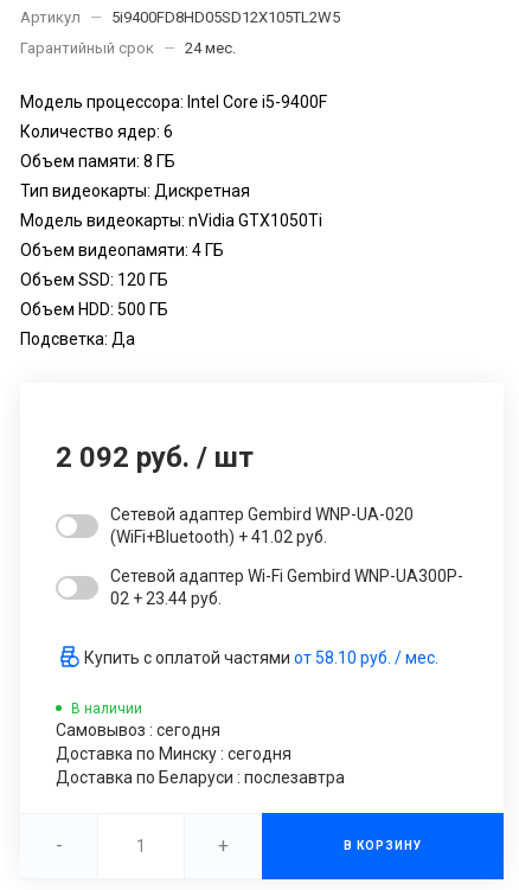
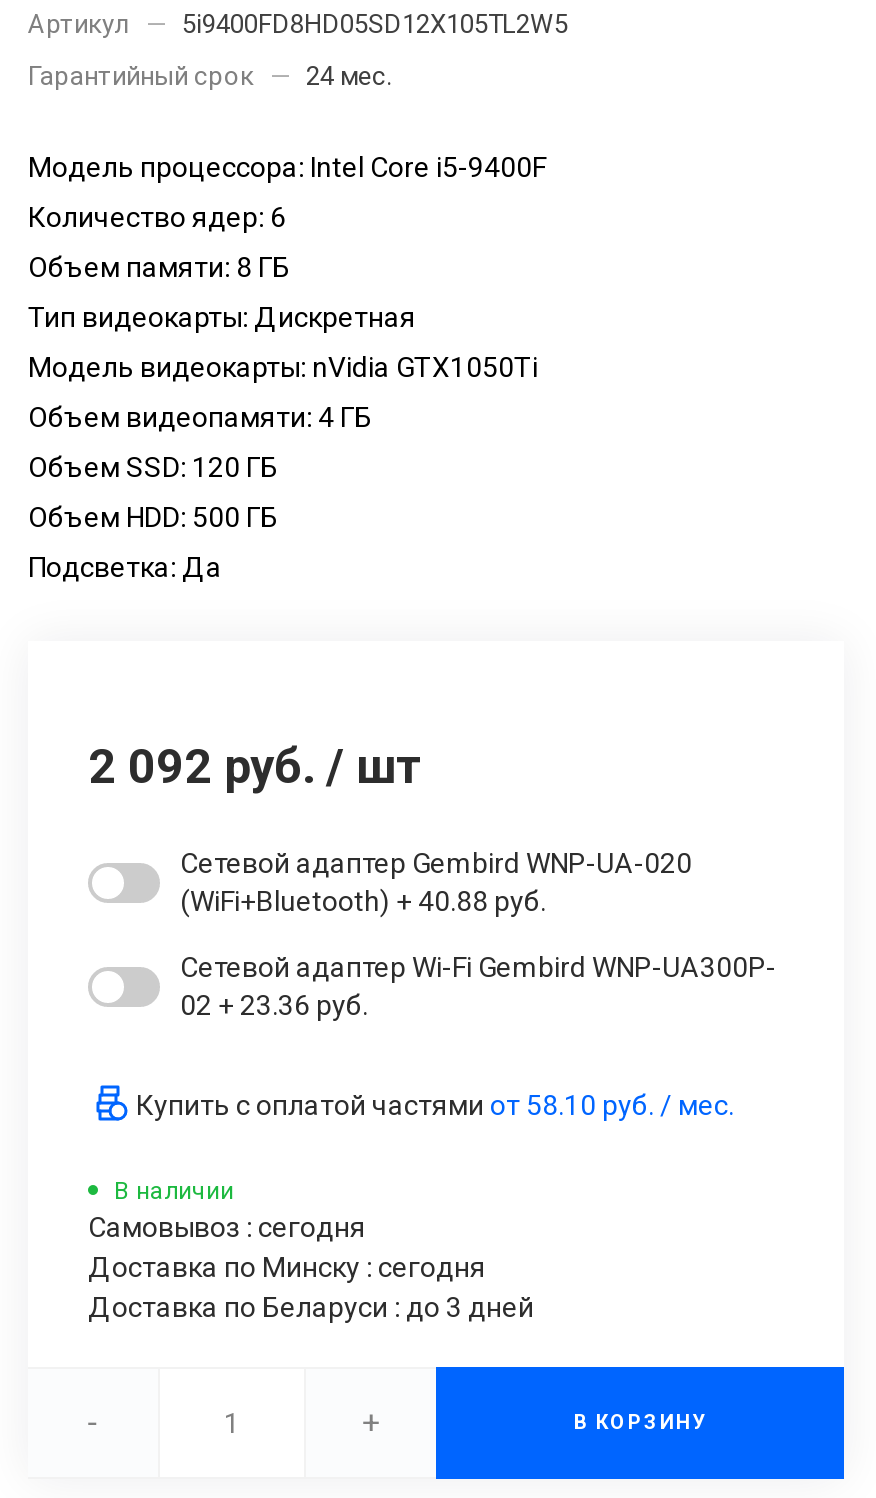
- (WiFi+Bluetooth) + 41.02 руб.
+ (WiFi+Bluetooth) + 40.88 руб.

- 02 + 23.44 руб.
+ 02 + 23.36 руб.

- Доставка по Беларуси : послезавтра
+ Доставка по Беларуси : до 3 дней
